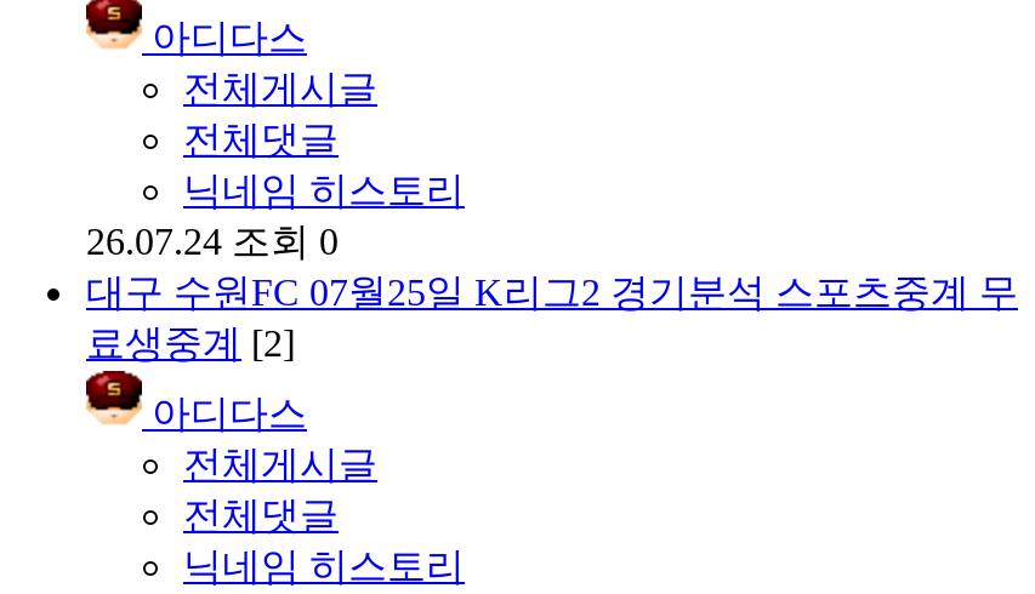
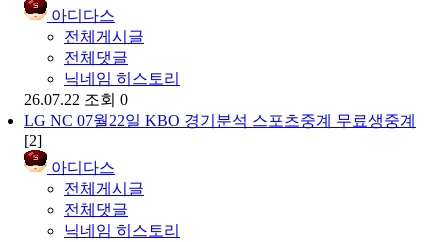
- 26.07.24 조회 0
- 대구 수원FC 07월25일 K리그2 경기분석 스포츠중계 무
- 료생중계 [2]
+ 26.07.22 조회 0
+ LG NC 07월22일 KBO 경기분석 스포츠중계 무료생중계
+ [2]
